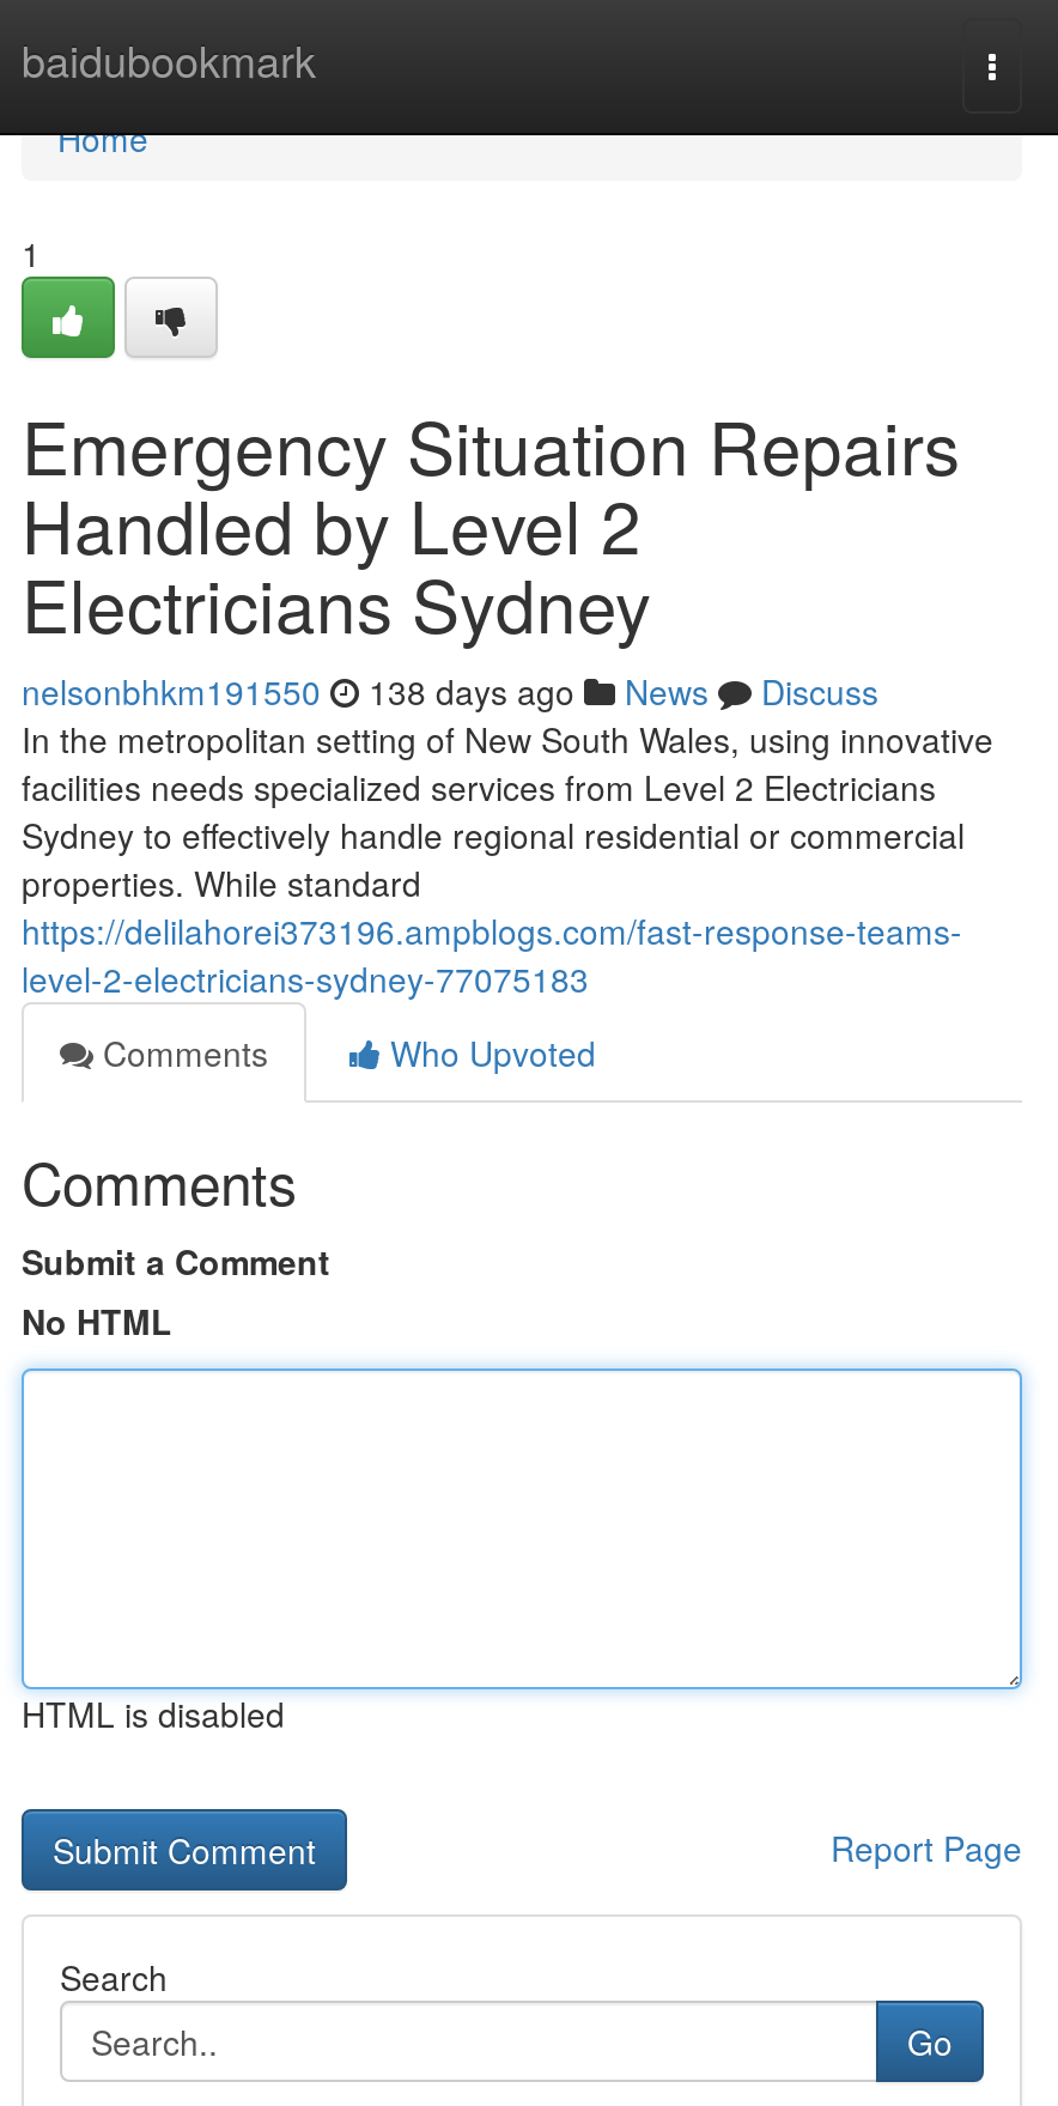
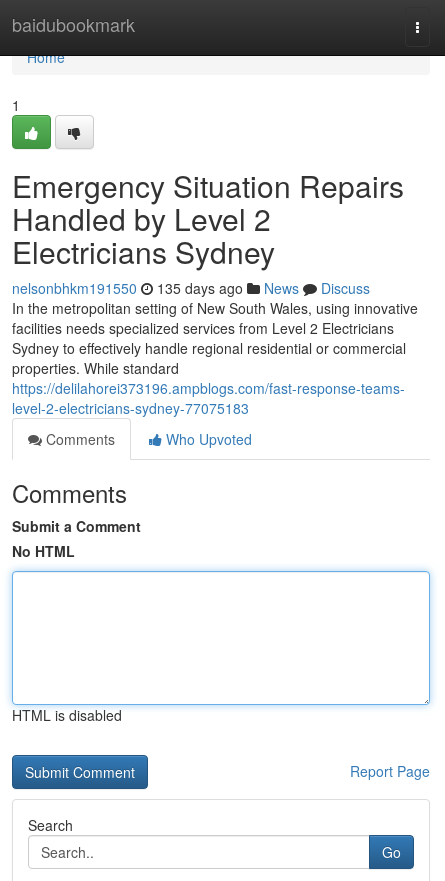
- nelsonbhkm191550 138 days ago News Discuss
+ nelsonbhkm191550 135 days ago News Discuss
